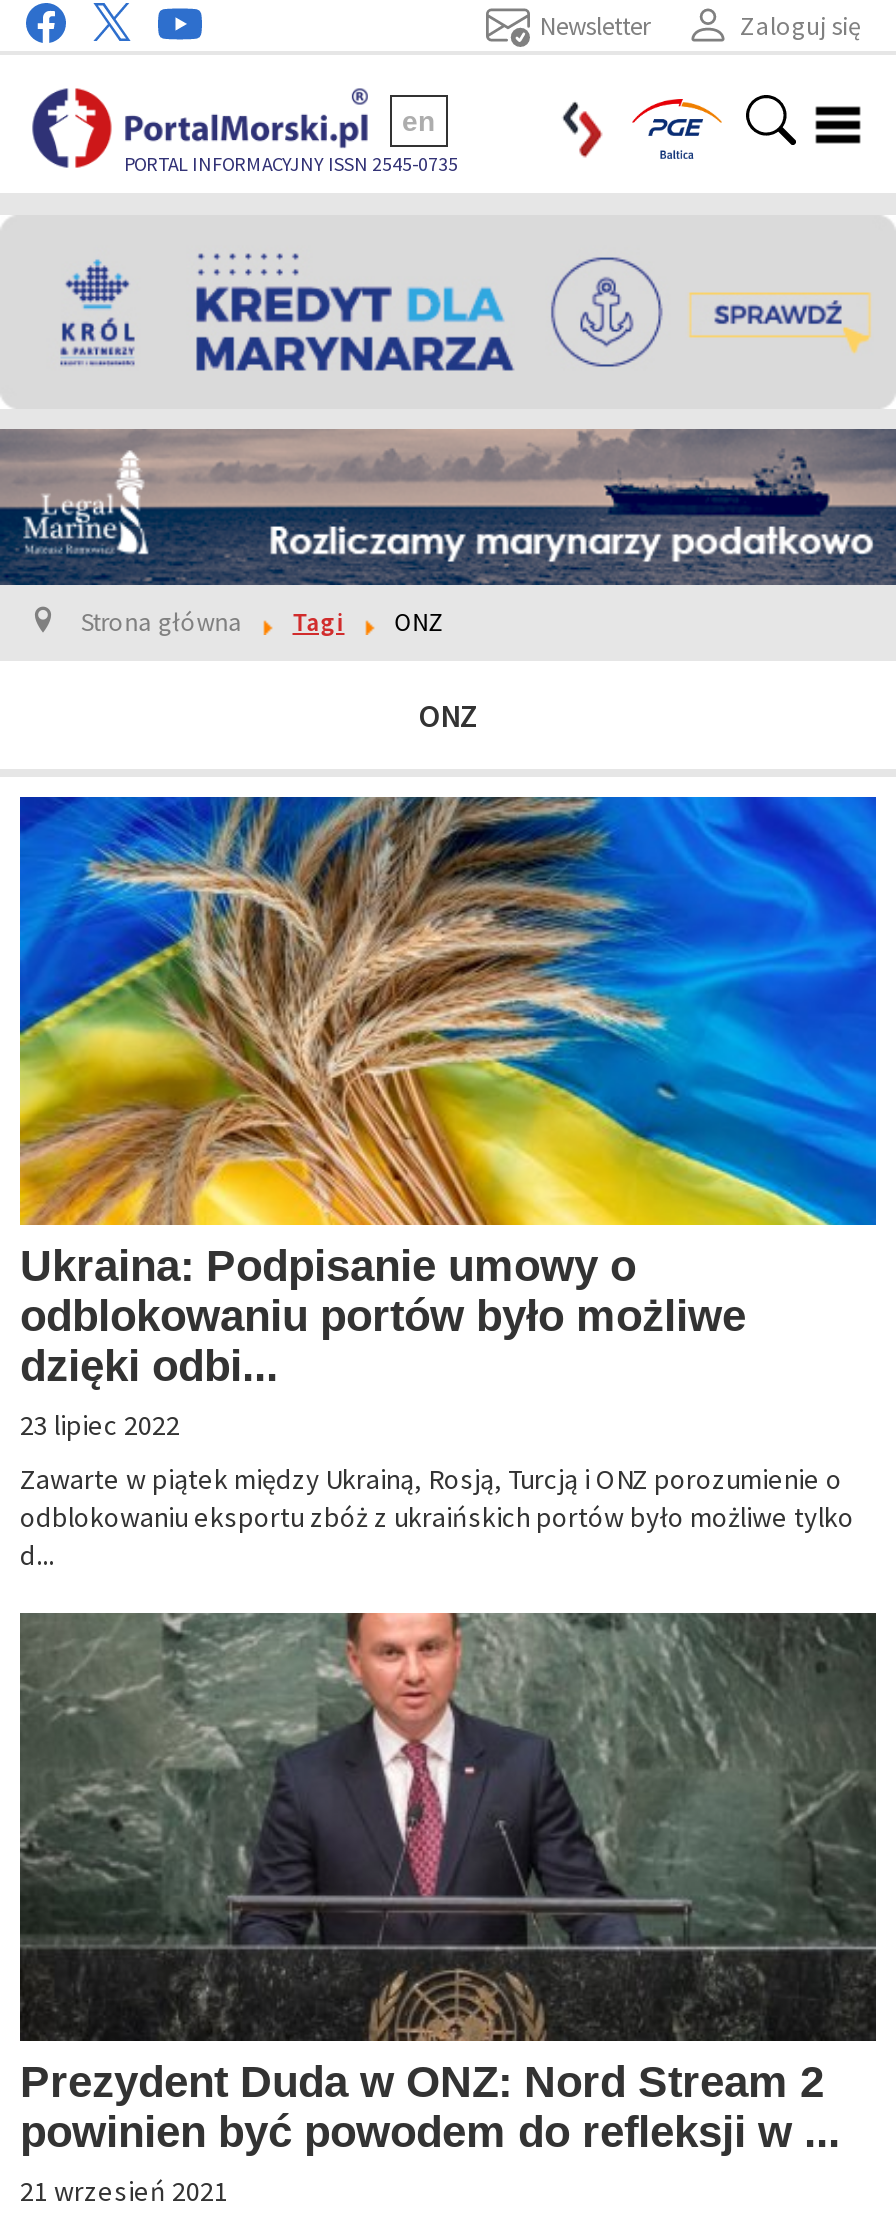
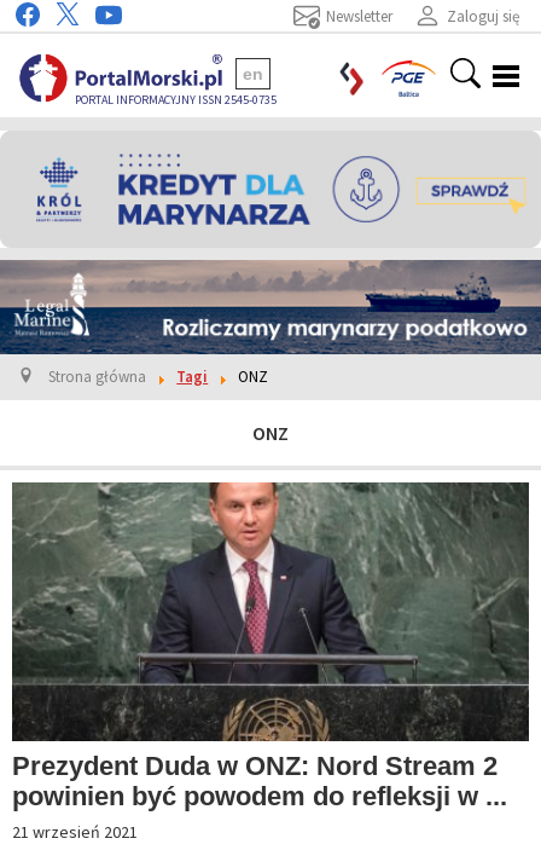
- [image]
- Ukraina: Podpisanie umowy o
- odblokowaniu portów było możliwe
- dzięki odbi...
- 23 lipiec 2022
- Zawarte w piątek między Ukrainą, Rosją, Turcją i ONZ porozumienie o
- odblokowaniu eksportu zbóż z ukraińskich portów było możliwe tylko
- d...
